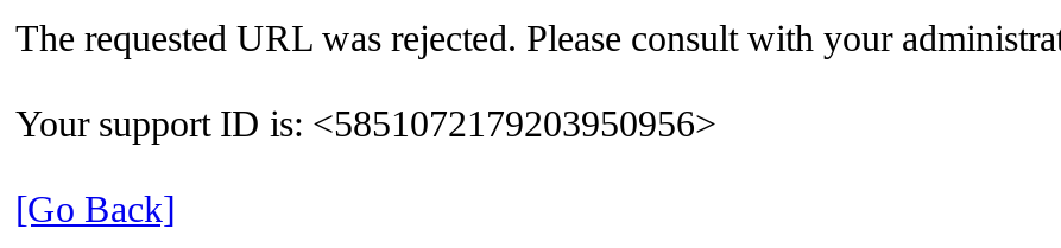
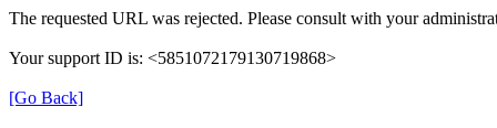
- Your support ID is: <5851072179203950956>
+ Your support ID is: <5851072179130719868>
